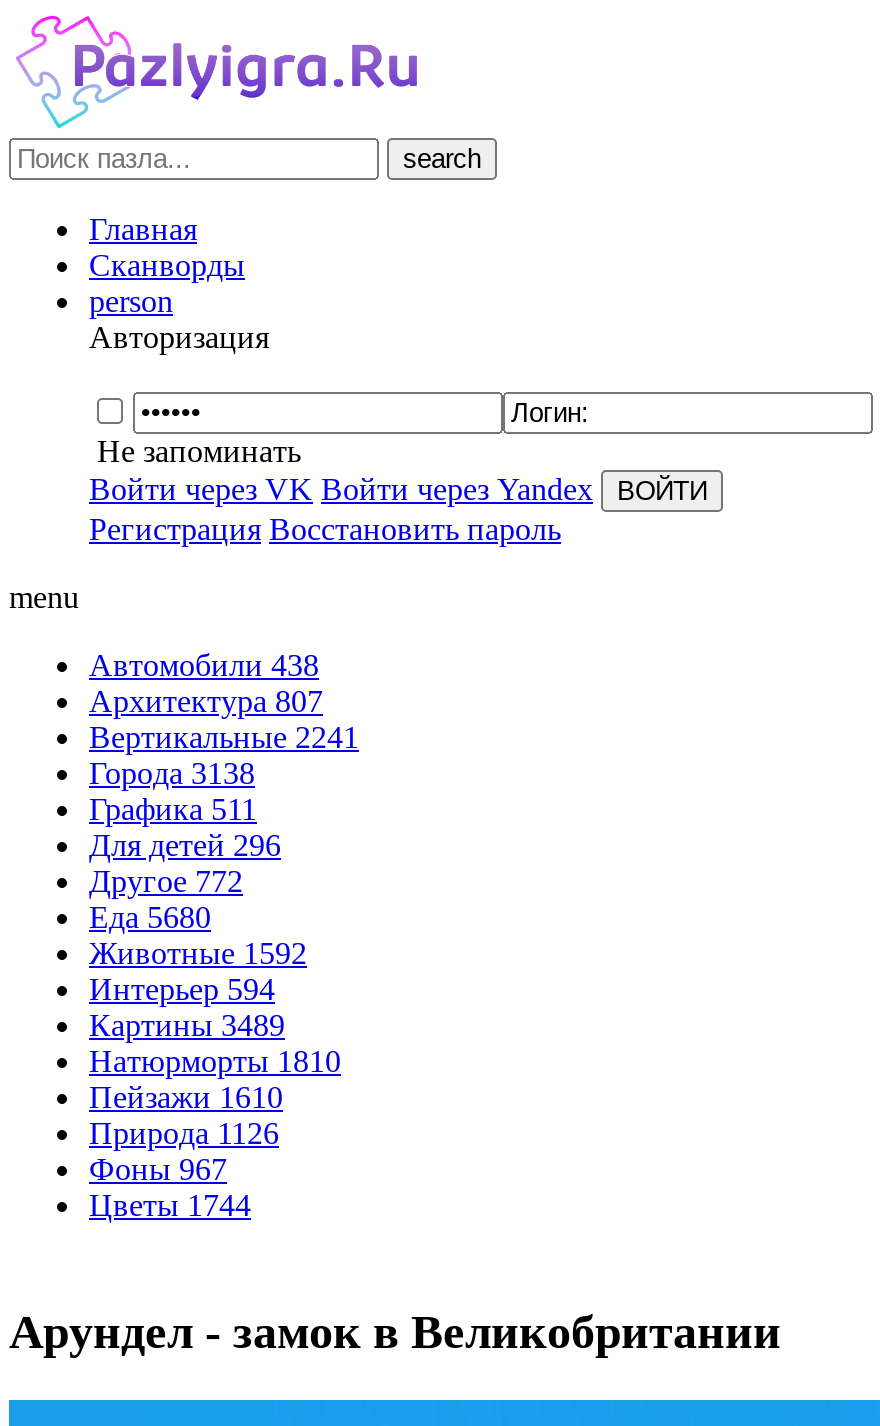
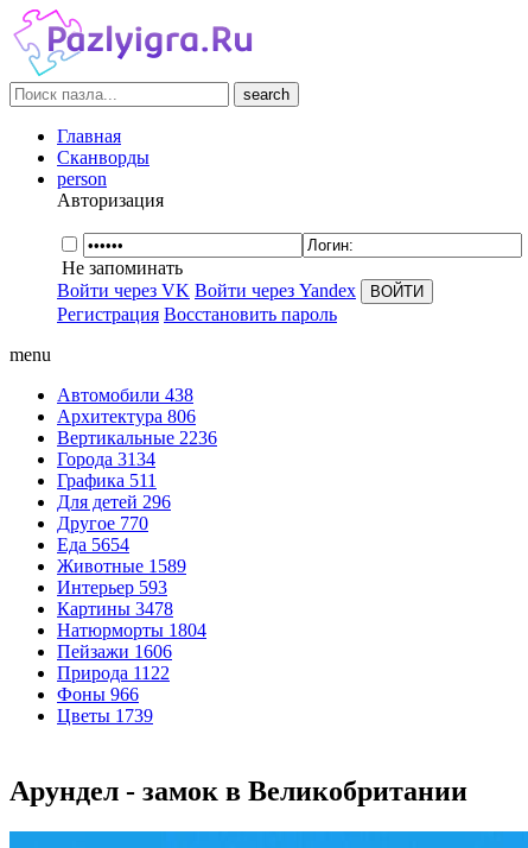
- Архитектура 807
+ Архитектура 806

- Вертикальные 2241
+ Вертикальные 2236

- Города 3138
+ Города 3134

- Другое 772
+ Другое 770

- Еда 5680
+ Еда 5654

- Животные 1592
+ Животные 1589

- Интерьер 594
+ Интерьер 593

- Картины 3489
+ Картины 3478

- Натюрморты 1810
+ Натюрморты 1804

- Пейзажи 1610
+ Пейзажи 1606

- Природа 1126
+ Природа 1122

- Фоны 967
+ Фоны 966

- Цветы 1744
+ Цветы 1739
